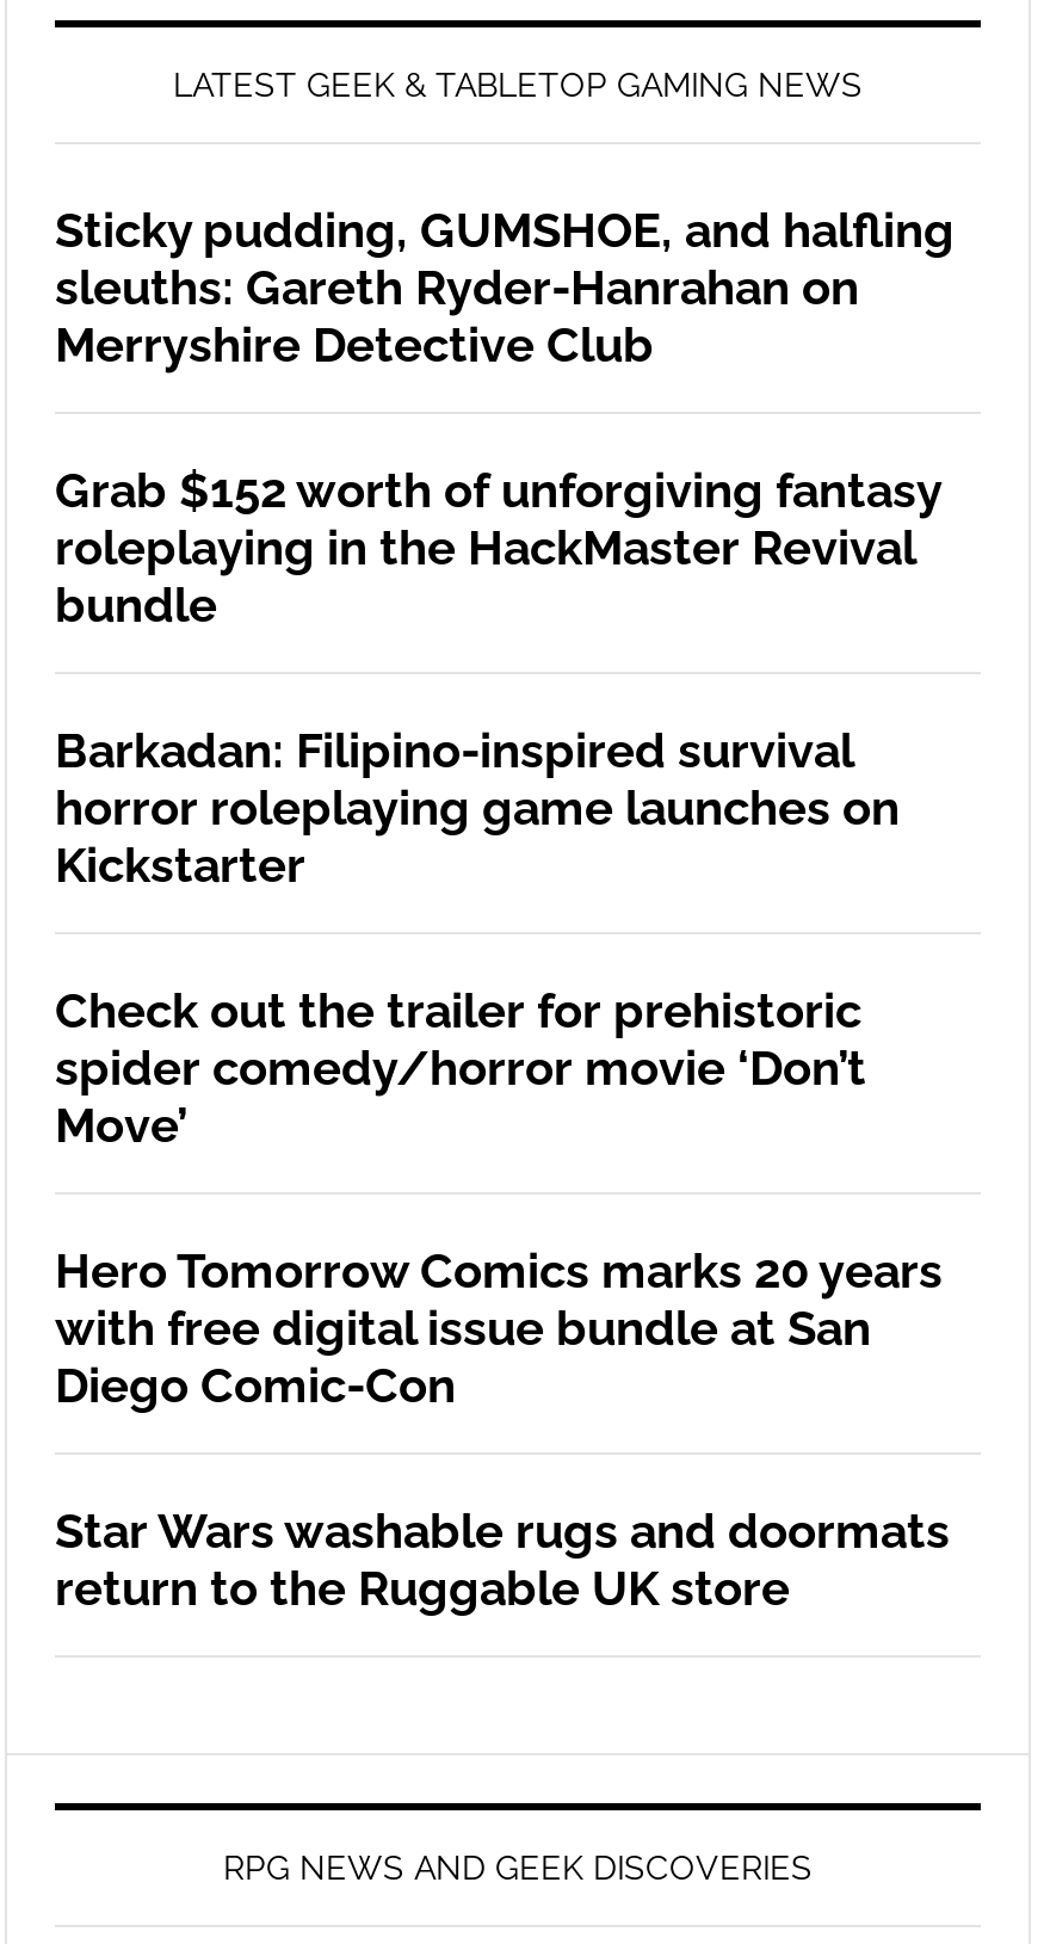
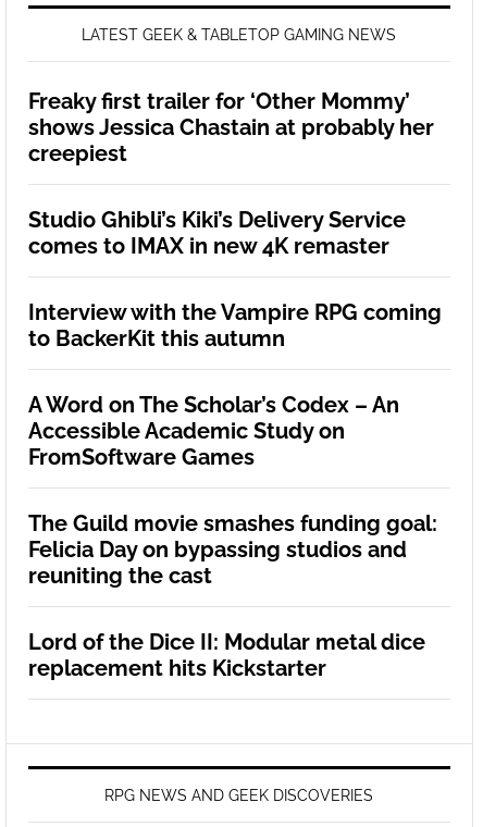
- Sticky pudding, GUMSHOE, and halfling
- sleuths: Gareth Ryder-Hanrahan on
- Merryshire Detective Club
+ Freaky first trailer for ‘Other Mommy’
+ shows Jessica Chastain at probably her
+ creepiest

- Grab $152 worth of unforgiving fantasy
- roleplaying in the HackMaster Revival
- bundle
+ Studio Ghibli’s Kiki’s Delivery Service
+ comes to IMAX in new 4K remaster

- Barkadan: Filipino-inspired survival
- horror roleplaying game launches on
- Kickstarter
+ Interview with the Vampire RPG coming
+ to BackerKit this autumn

- Check out the trailer for prehistoric
- spider comedy/horror movie ‘Don’t
- Move’
+ A Word on The Scholar’s Codex – An
+ Accessible Academic Study on
+ FromSoftware Games

- Hero Tomorrow Comics marks 20 years
- with free digital issue bundle at San
- Diego Comic-Con
+ The Guild movie smashes funding goal:
+ Felicia Day on bypassing studios and
+ reuniting the cast

- Star Wars washable rugs and doormats
- return to the Ruggable UK store
+ Lord of the Dice II: Modular metal dice
+ replacement hits Kickstarter
